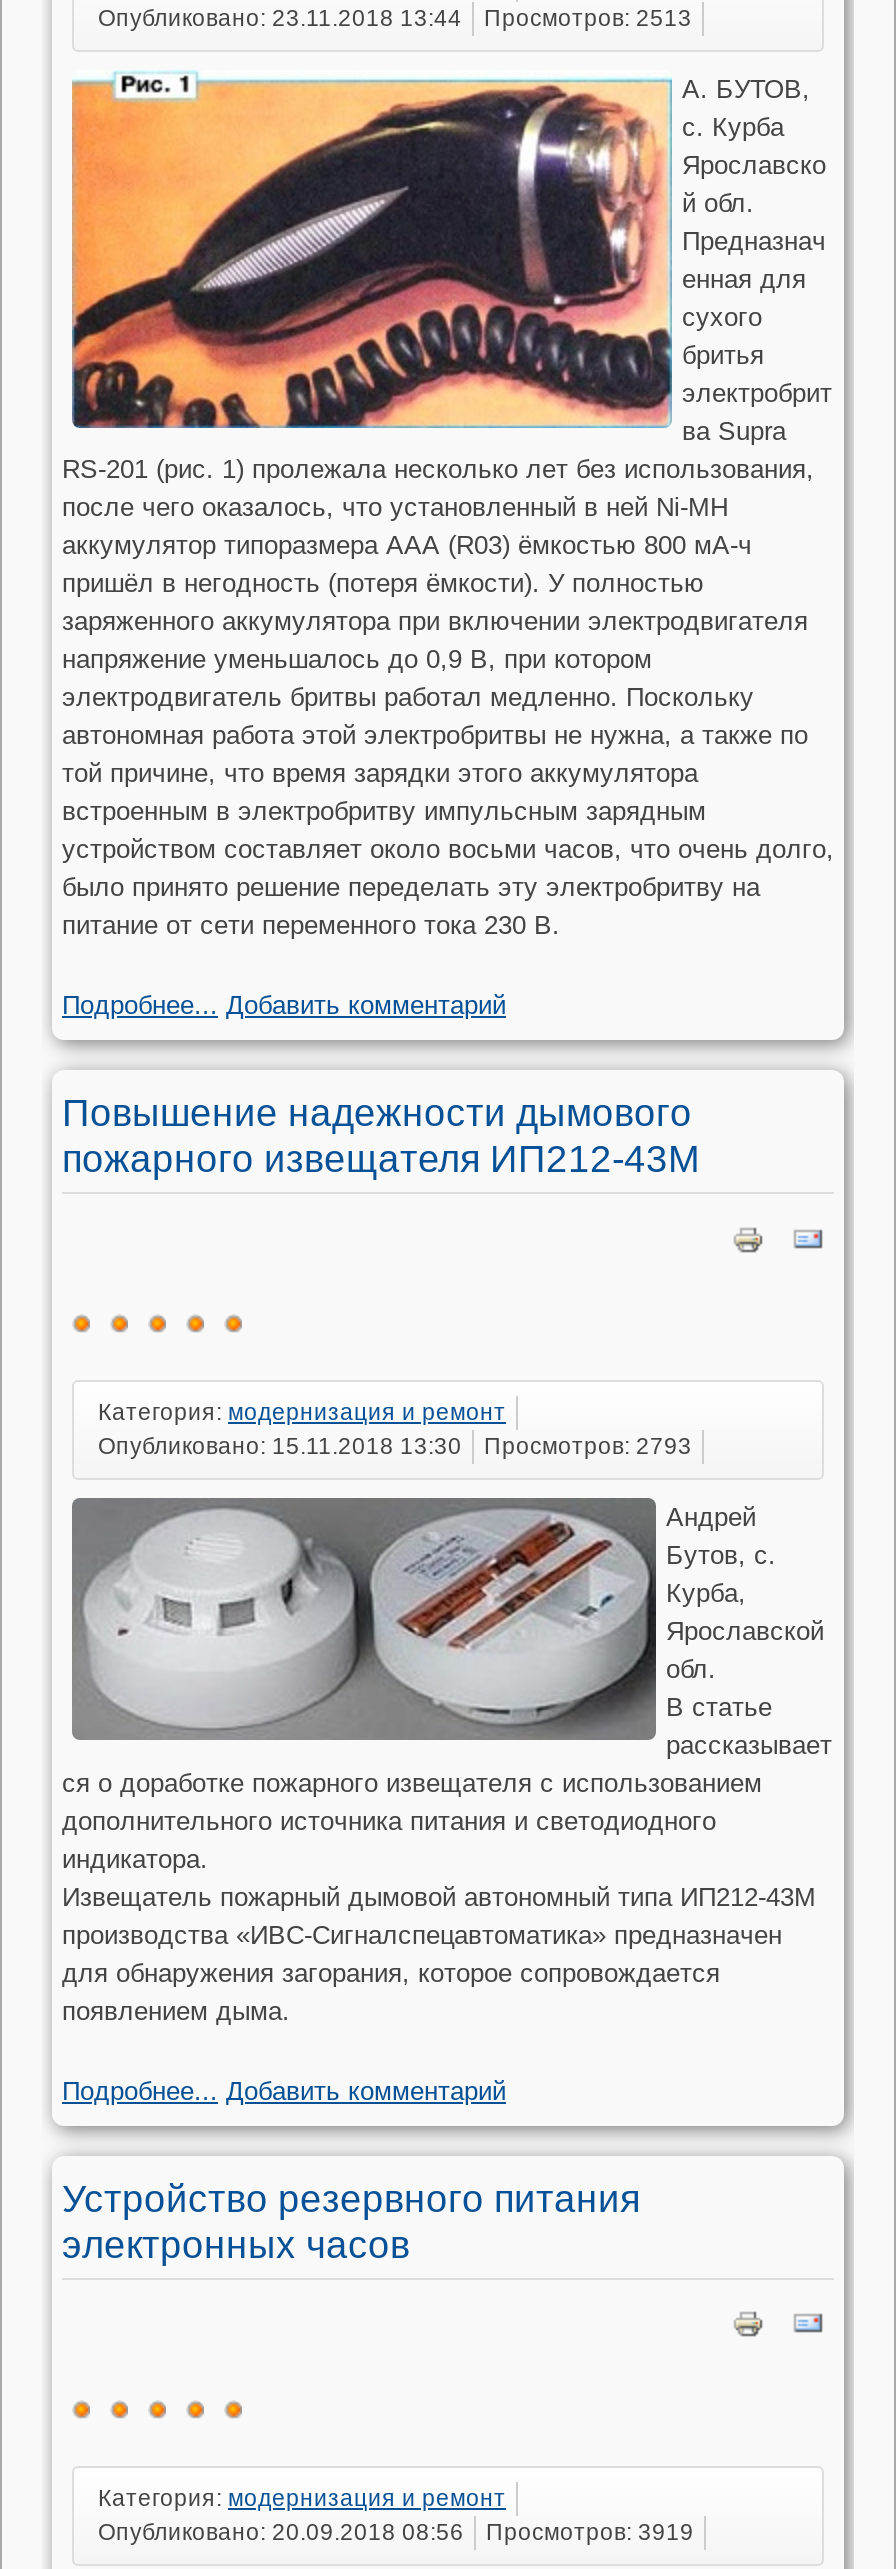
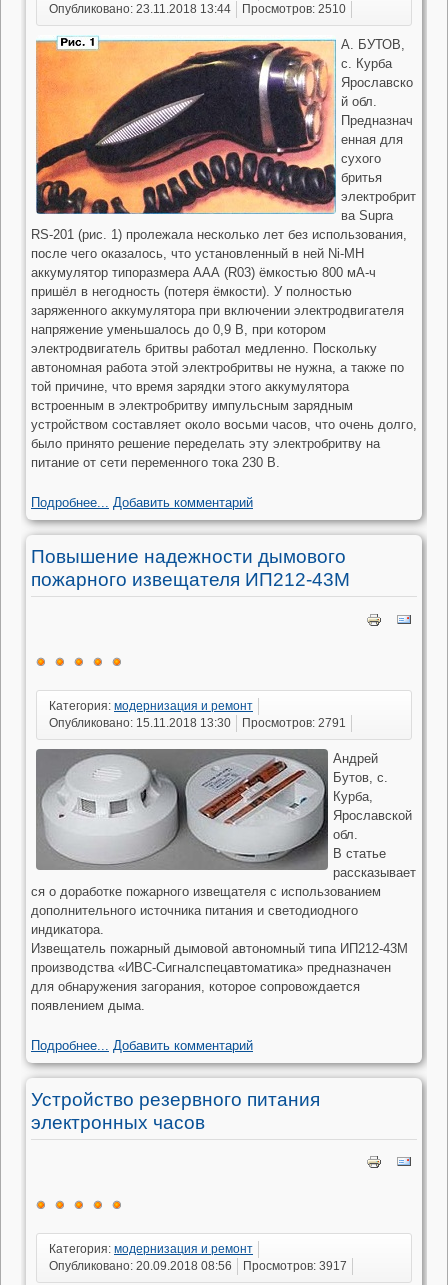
- Опубликовано: 23.11.2018 13:44 Просмотров: 2513
+ Опубликовано: 23.11.2018 13:44 Просмотров: 2510

- Опубликовано: 15.11.2018 13:30 Просмотров: 2793
+ Опубликовано: 15.11.2018 13:30 Просмотров: 2791

- Опубликовано: 20.09.2018 08:56 Просмотров: 3919
+ Опубликовано: 20.09.2018 08:56 Просмотров: 3917
